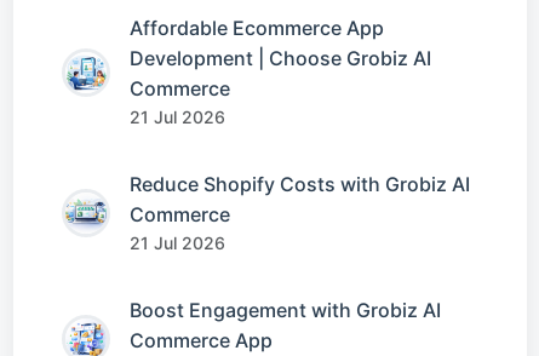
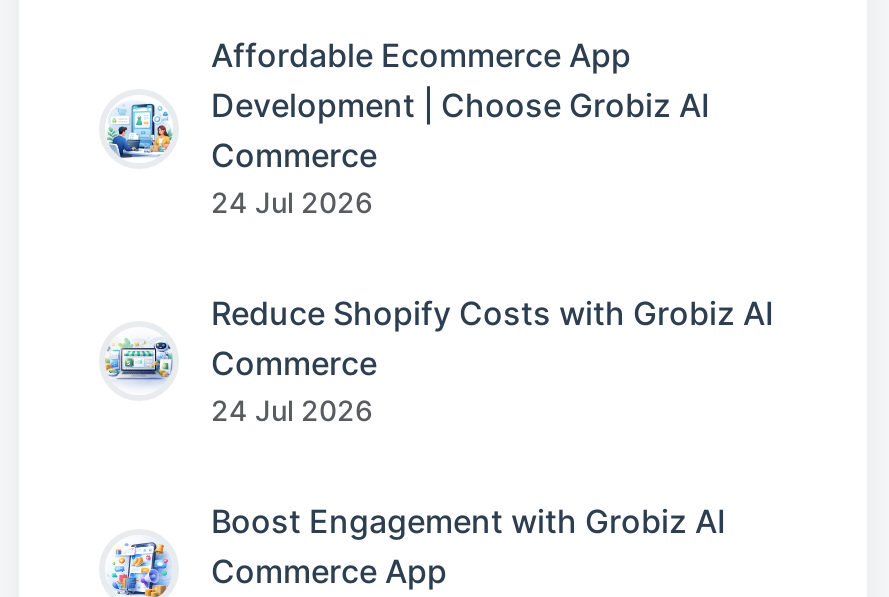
- 21 Jul 2026
+ 24 Jul 2026

- 21 Jul 2026
+ 24 Jul 2026
